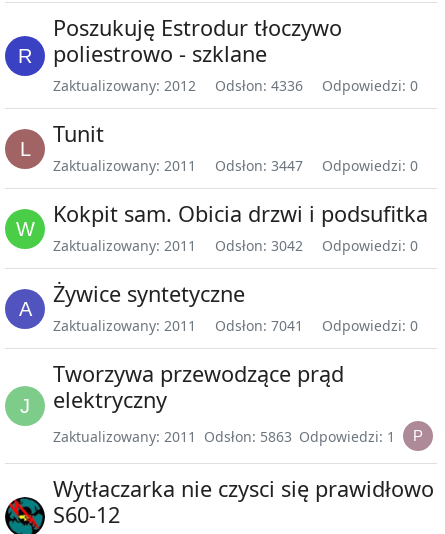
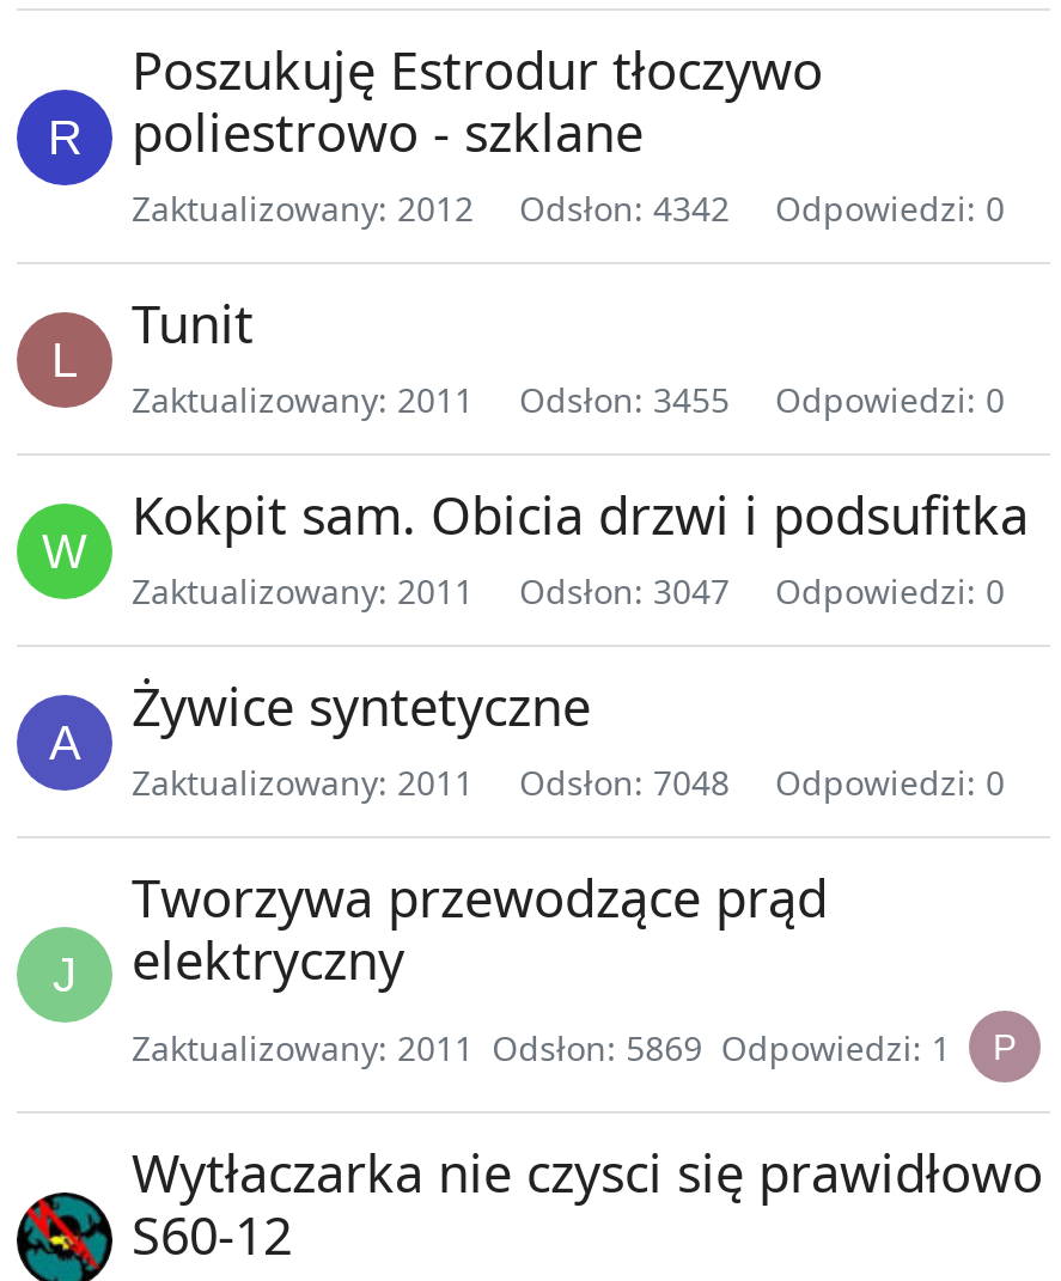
- Zaktualizowany: 2012 Odsłon: 4336 Odpowiedzi: 0
+ Zaktualizowany: 2012 Odsłon: 4342 Odpowiedzi: 0

- Zaktualizowany: 2011 Odsłon: 3447 Odpowiedzi: 0
+ Zaktualizowany: 2011 Odsłon: 3455 Odpowiedzi: 0

- Zaktualizowany: 2011 Odsłon: 3042 Odpowiedzi: 0
+ Zaktualizowany: 2011 Odsłon: 3047 Odpowiedzi: 0

- Zaktualizowany: 2011 Odsłon: 7041 Odpowiedzi: 0
+ Zaktualizowany: 2011 Odsłon: 7048 Odpowiedzi: 0

- Zaktualizowany: 2011 Odsłon: 5863 Odpowiedzi: 1
+ Zaktualizowany: 2011 Odsłon: 5869 Odpowiedzi: 1
